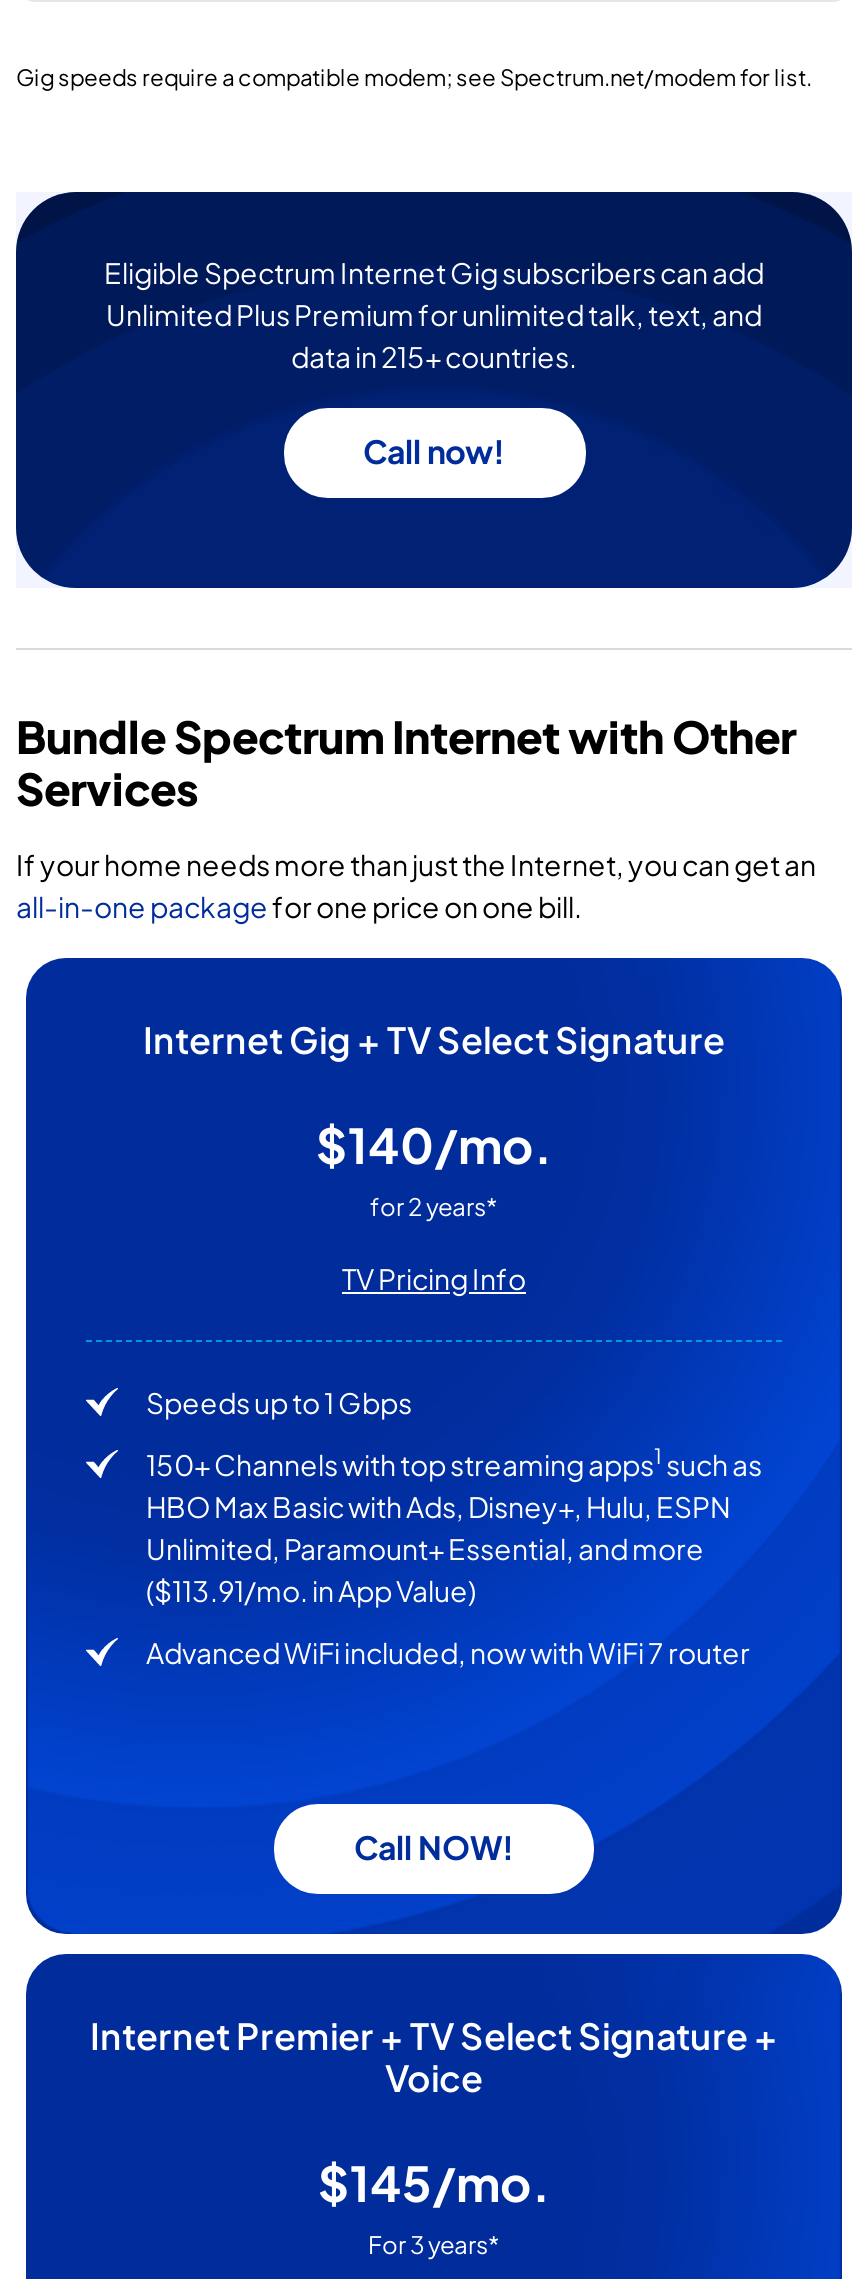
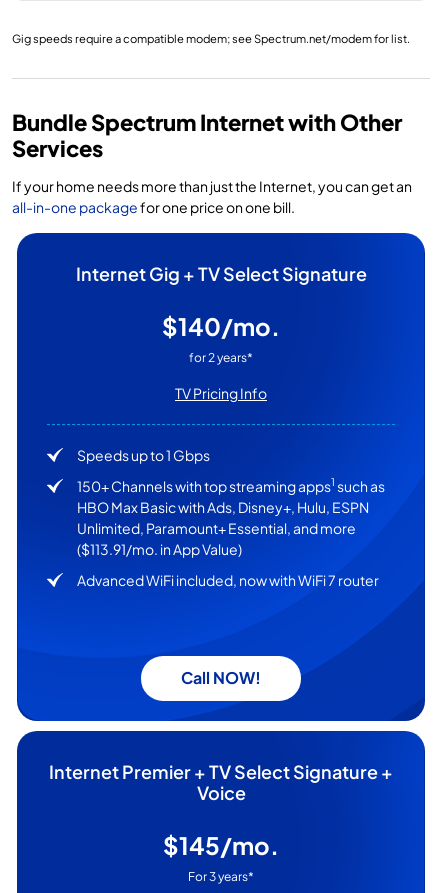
- [image]
- Eligible Spectrum Internet Gig subscribers can add
- Unlimited Plus Premium for unlimited talk, text, and
- data in 215+ countries.
- Call now!
